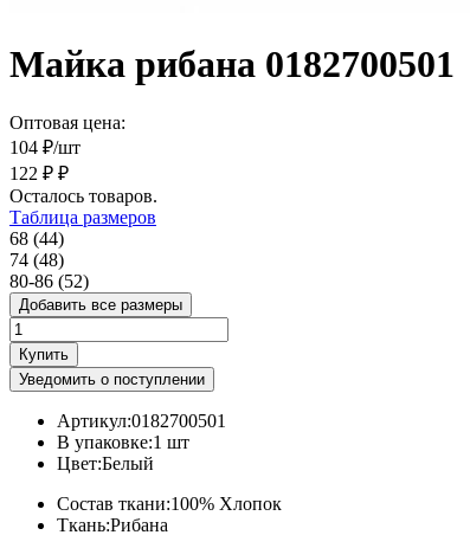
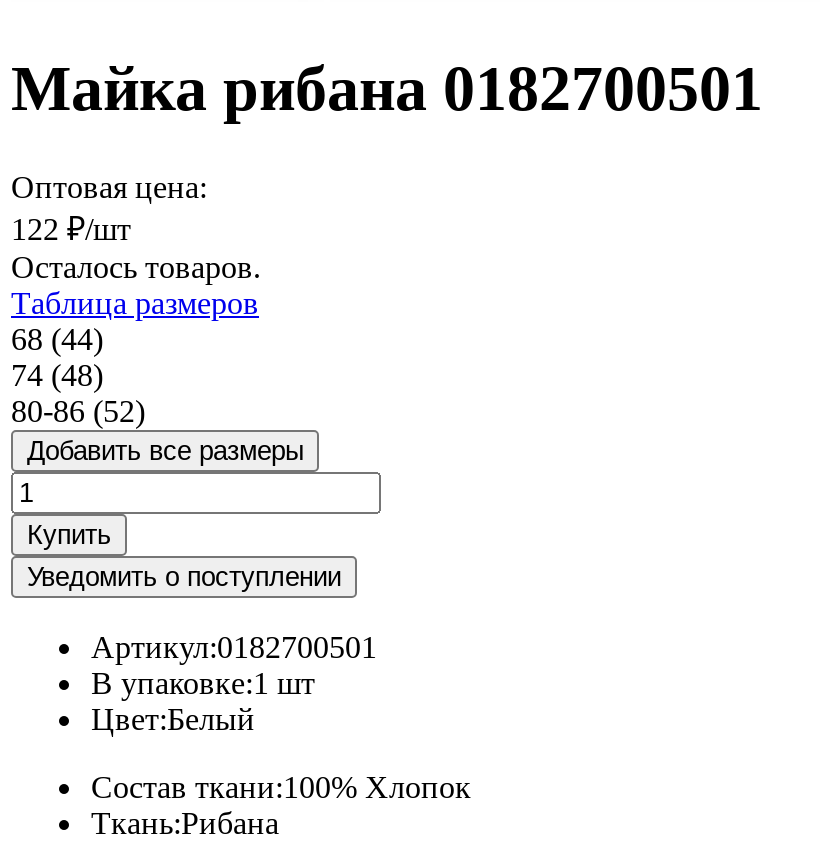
- 104 ₽/шт
- 122 ₽ ₽
+ 122 ₽/шт
